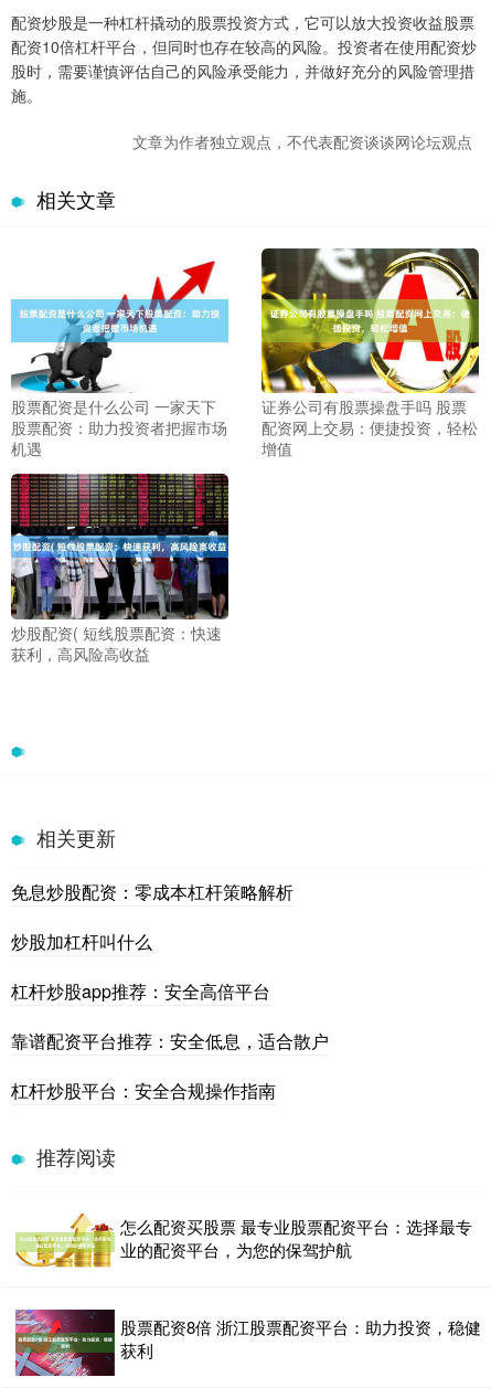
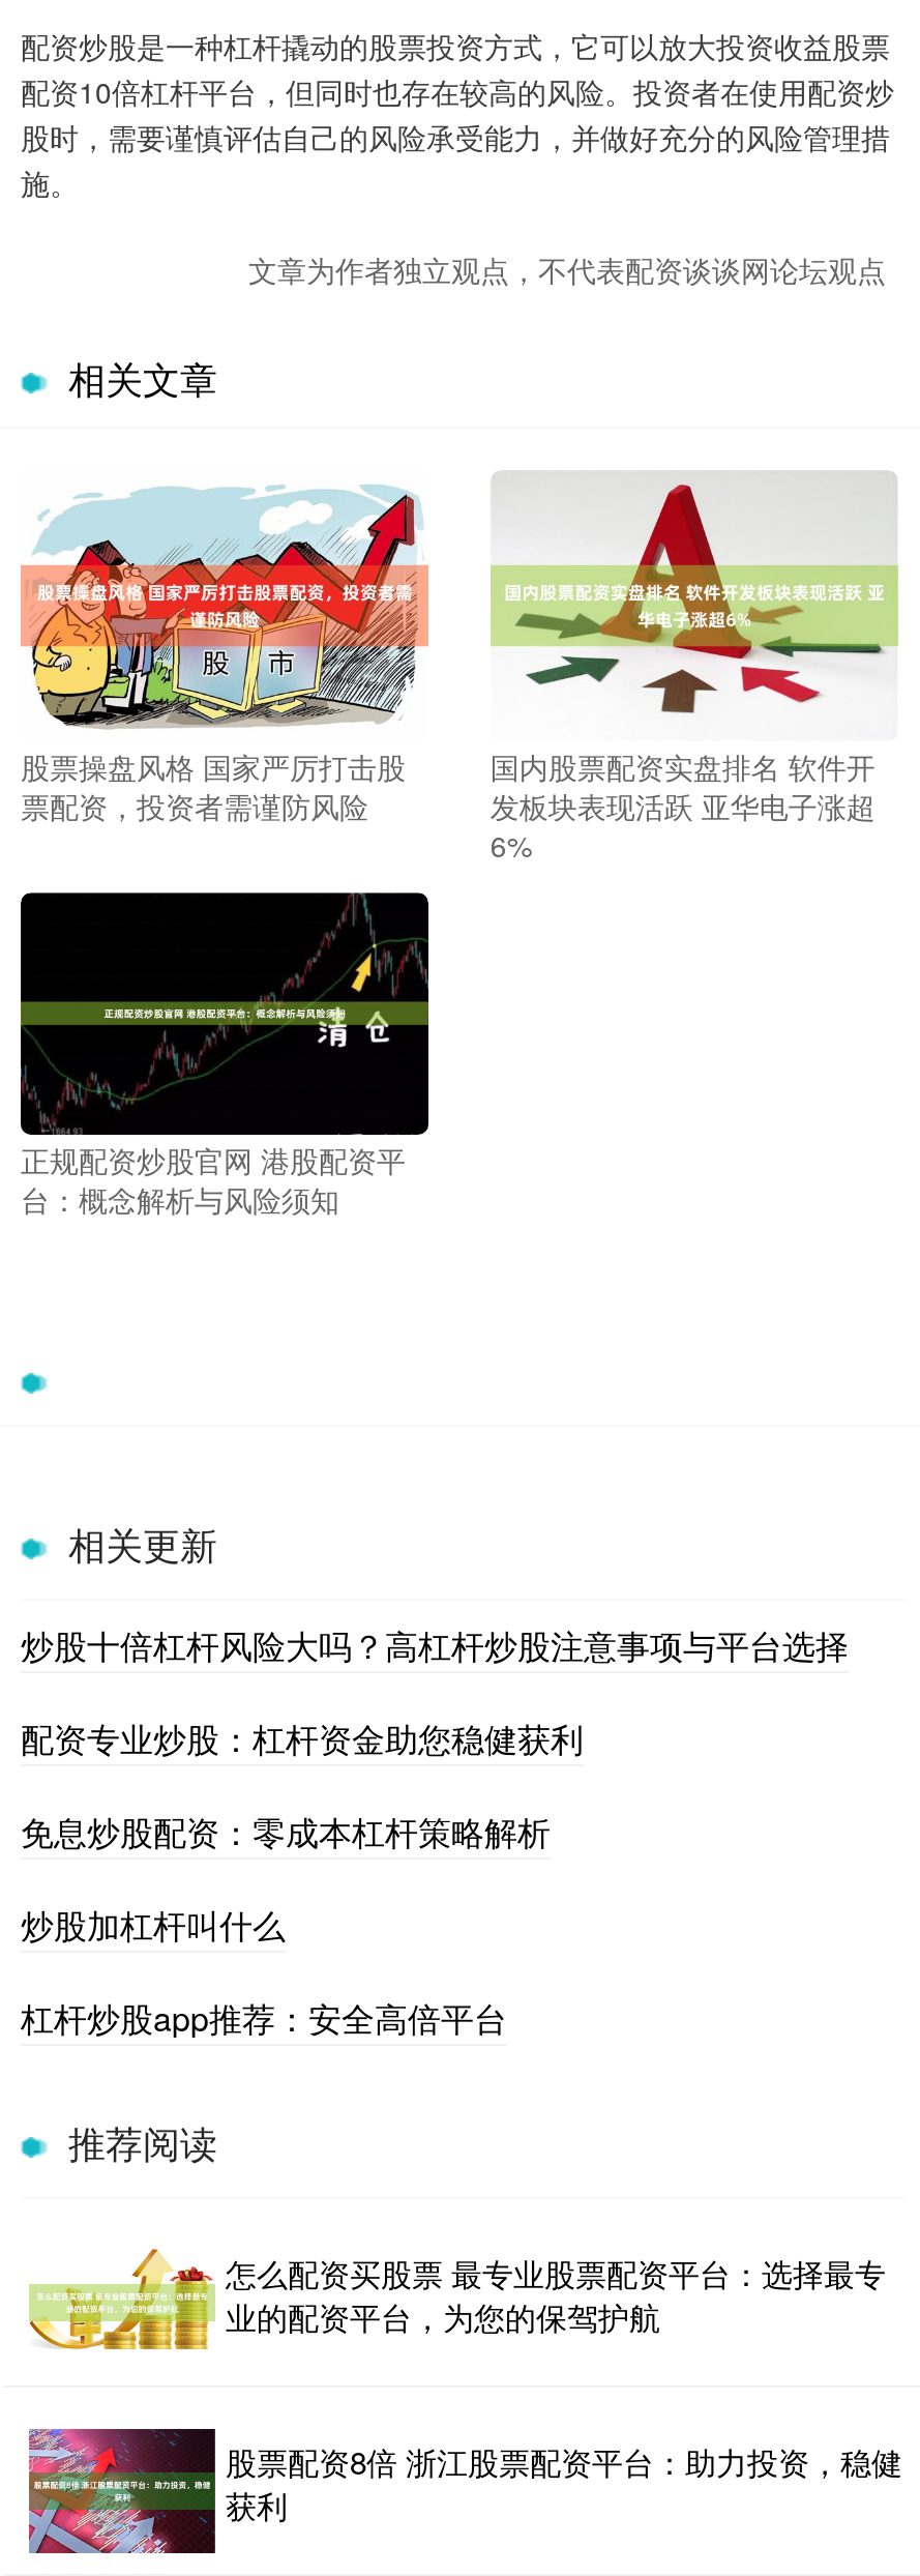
- [image]
- 证券公司有股票操盘手吗 股票
- 配资网上交易：便捷投资，轻松
- 增值
+ [image]
+ 国内股票配资实盘排名 软件开
+ 发板块表现活跃 亚华电子涨超
+ 6%

- [image]
- 股票配资是什么公司 一家天下
- 股票配资：助力投资者把握市场
- 机遇
+ [image]
+ 股票操盘风格 国家严厉打击股
+ 票配资，投资者需谨防风险

- [image]
- 炒股配资( 短线股票配资：快速
- 获利，高风险高收益
+ [image]
+ 正规配资炒股官网 港股配资平
+ 台：概念解析与风险须知

+ 炒股十倍杠杆风险大吗？高杠杆炒股注意事项与平台选择
+ 配资专业炒股：杠杆资金助您稳健获利

moved down: 免息炒股配资：零成本杠杆策略解析 | 炒股加杠杆叫什么 | 杠杆炒股app推荐：安全高倍平台

- 靠谱配资平台推荐：安全低息，适合散户
- 杠杆炒股平台：安全合规操作指南
